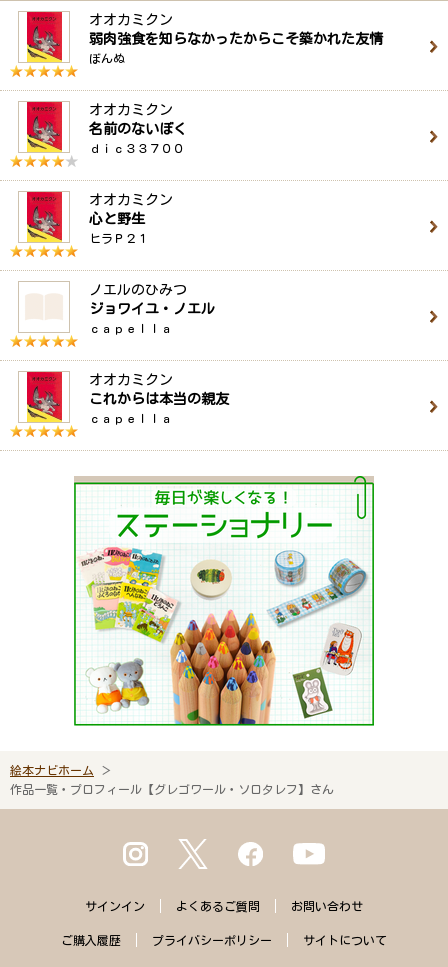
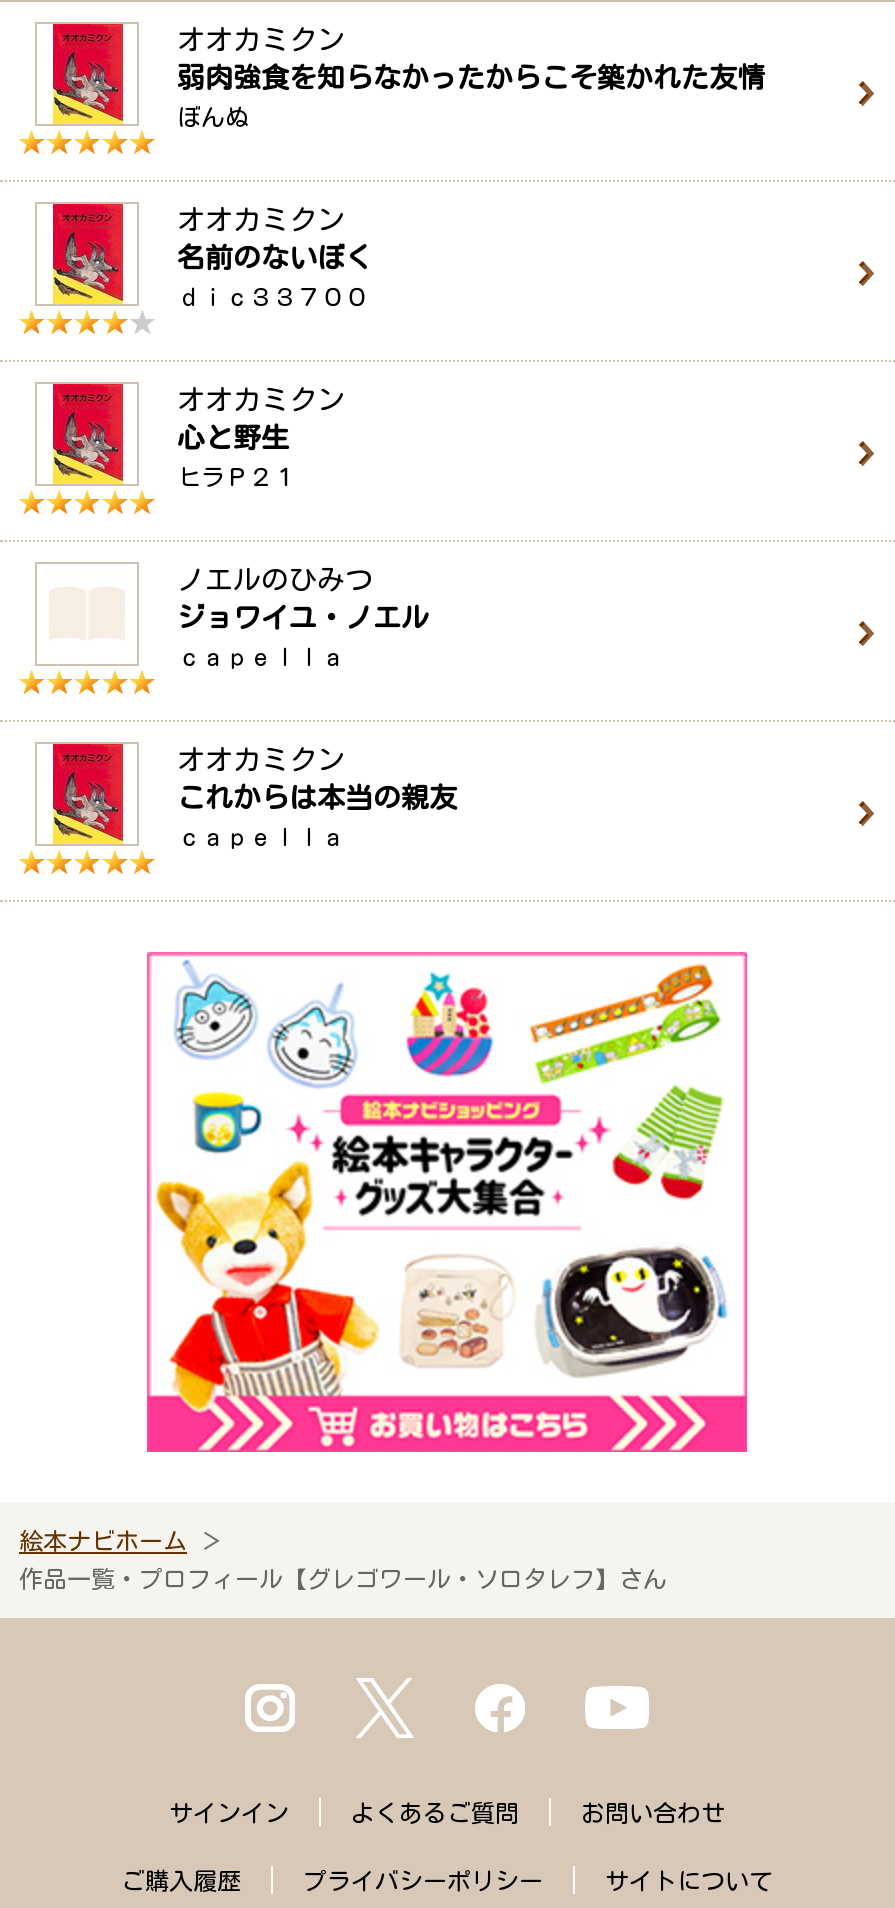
- [image]
+ [image]
